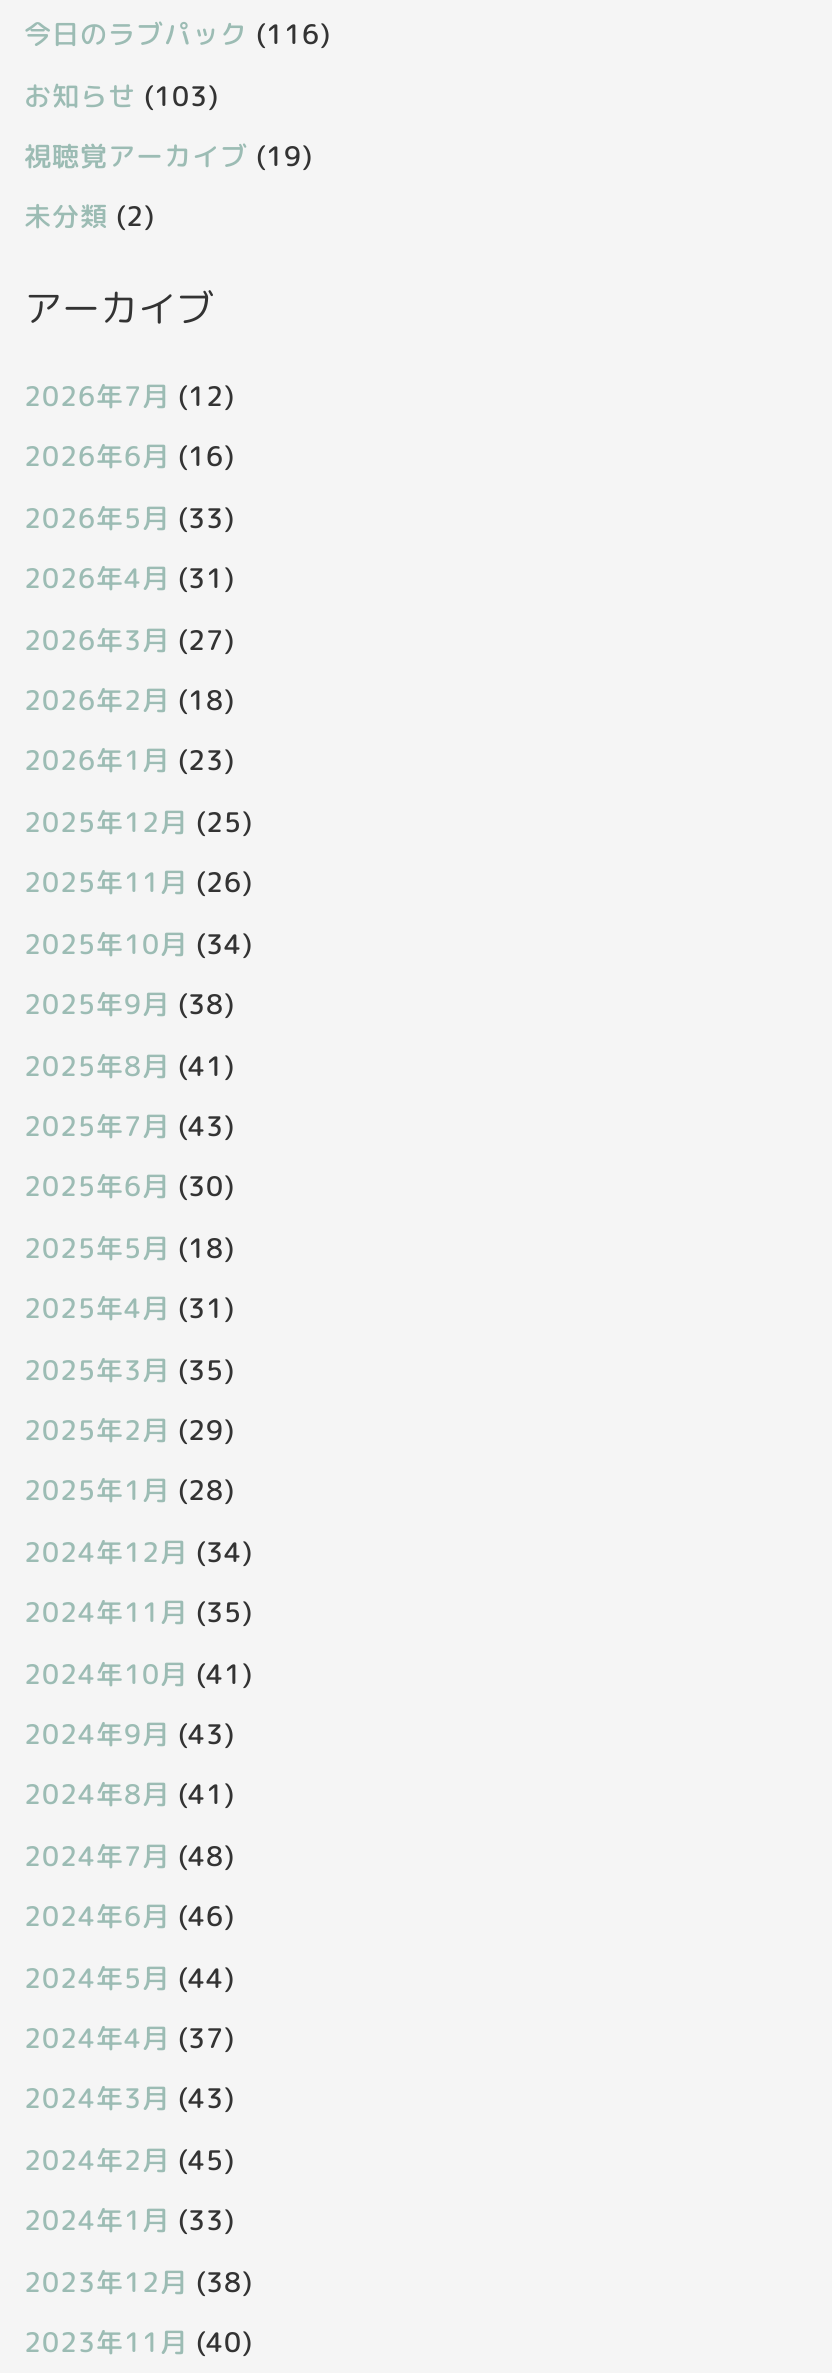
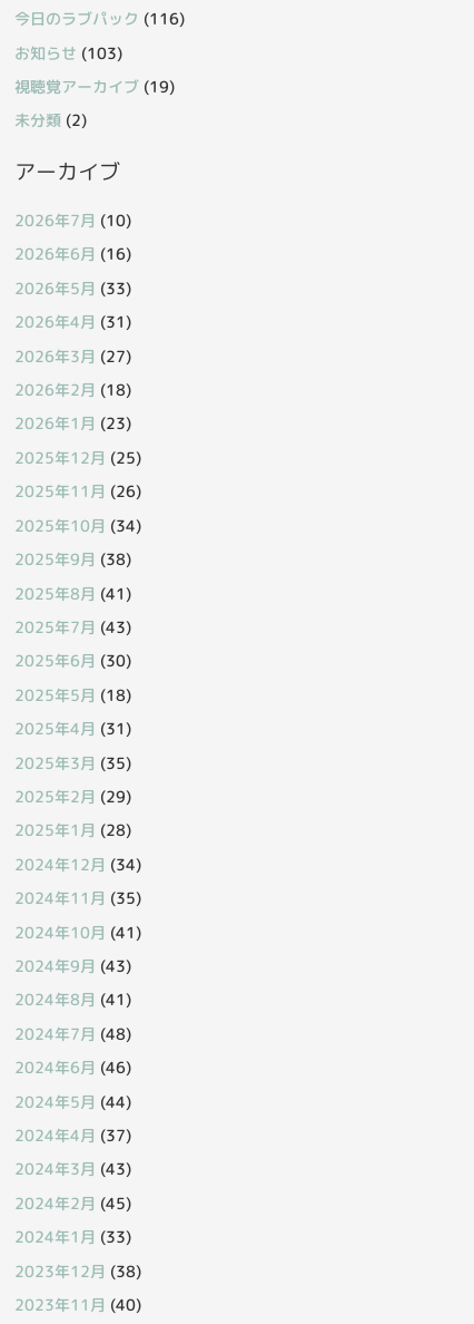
- 2026年7月(12)
+ 2026年7月(10)
